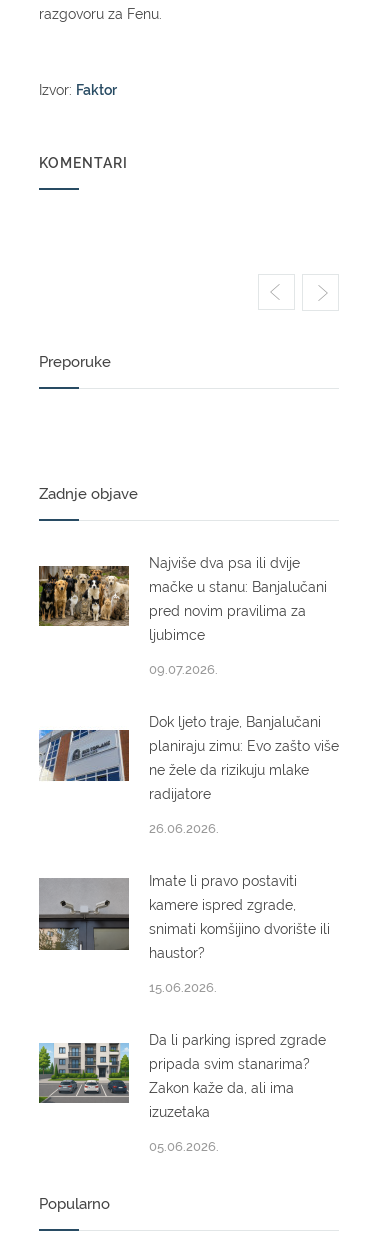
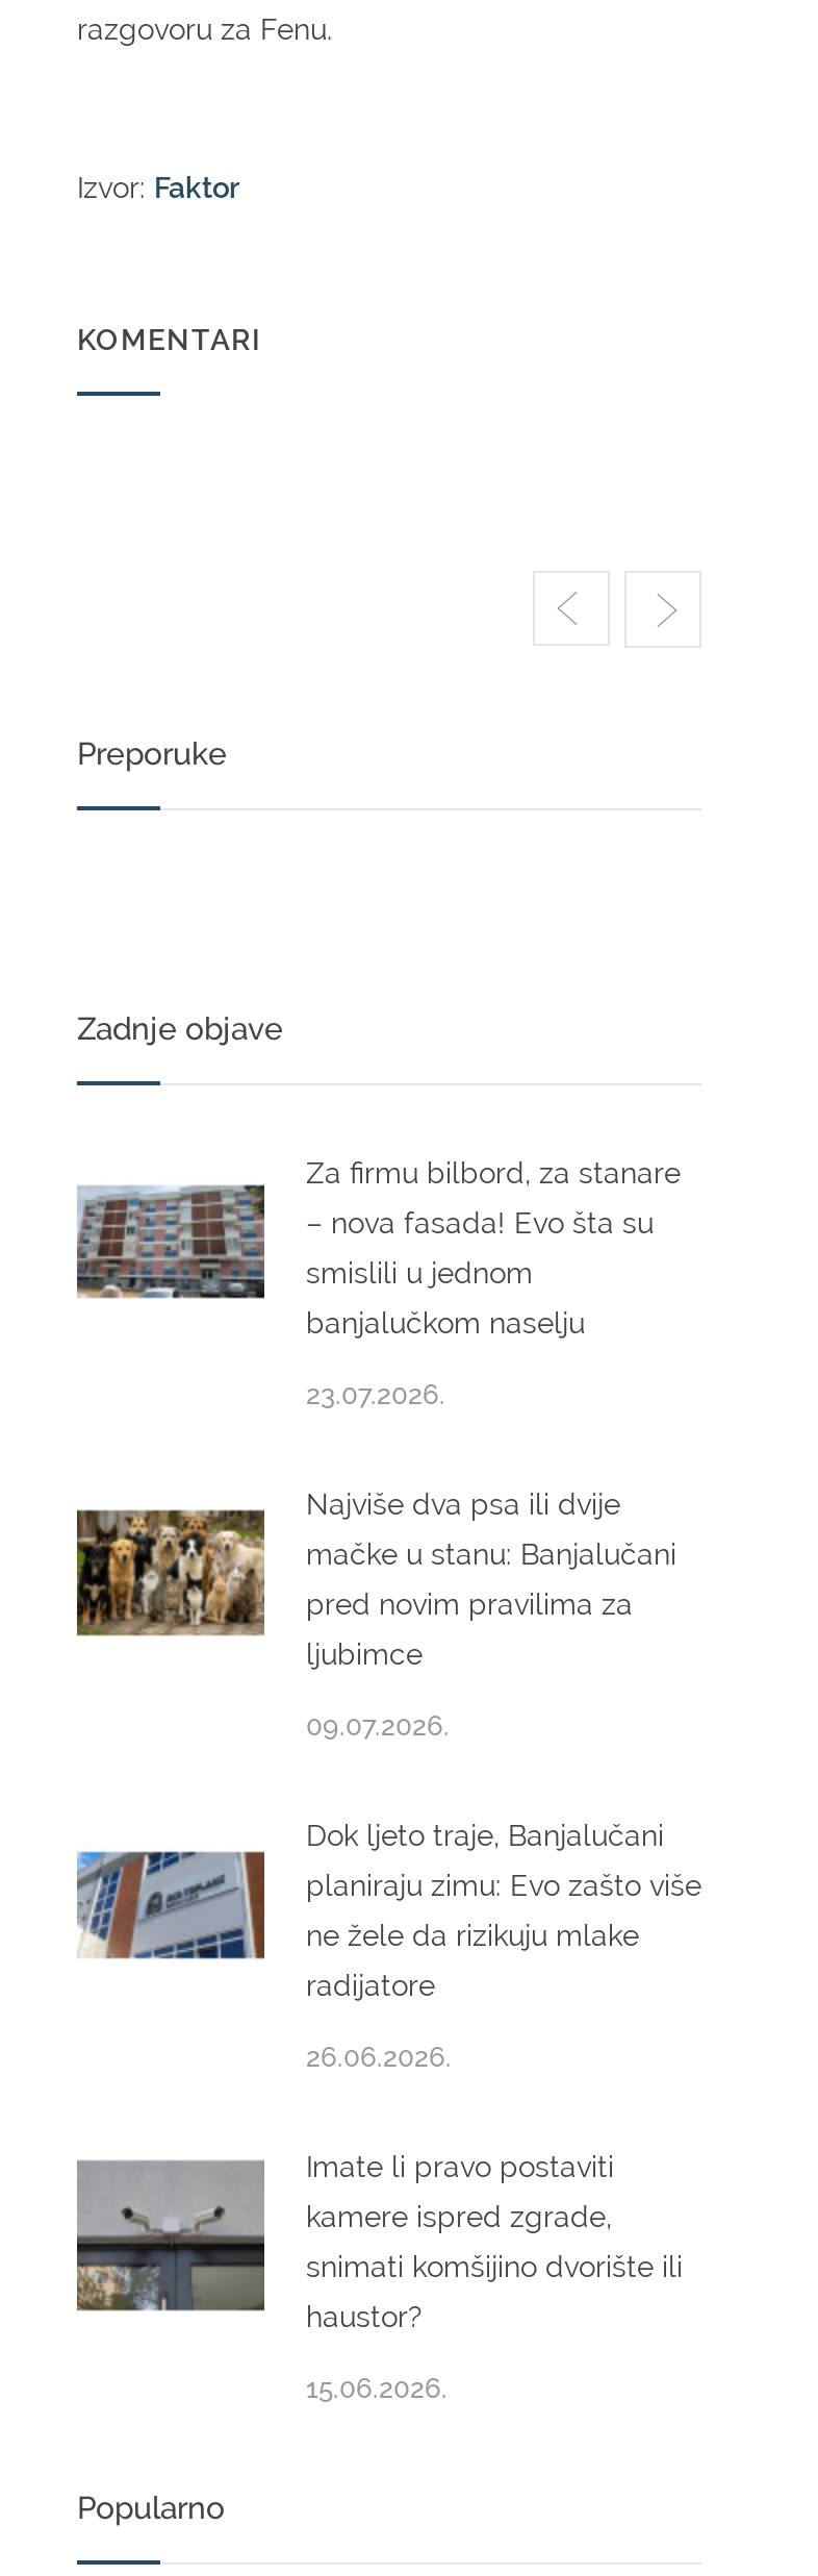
+ [image]
+ Za firmu bilbord, za stanare
+ – nova fasada! Evo šta su
+ smislili u jednom
+ banjalučkom naselju
+ 23.07.2026.

moved down: [image] | Najviše dva psa ili dvije | mačke u stanu: Banjalučani | ... | haustor? | 15.06.2026.

- [image]
- Da li parking ispred zgrade
- pripada svim stanarima?
- Zakon kaže da, ali ima
- izuzetaka
- 05.06.2026.
